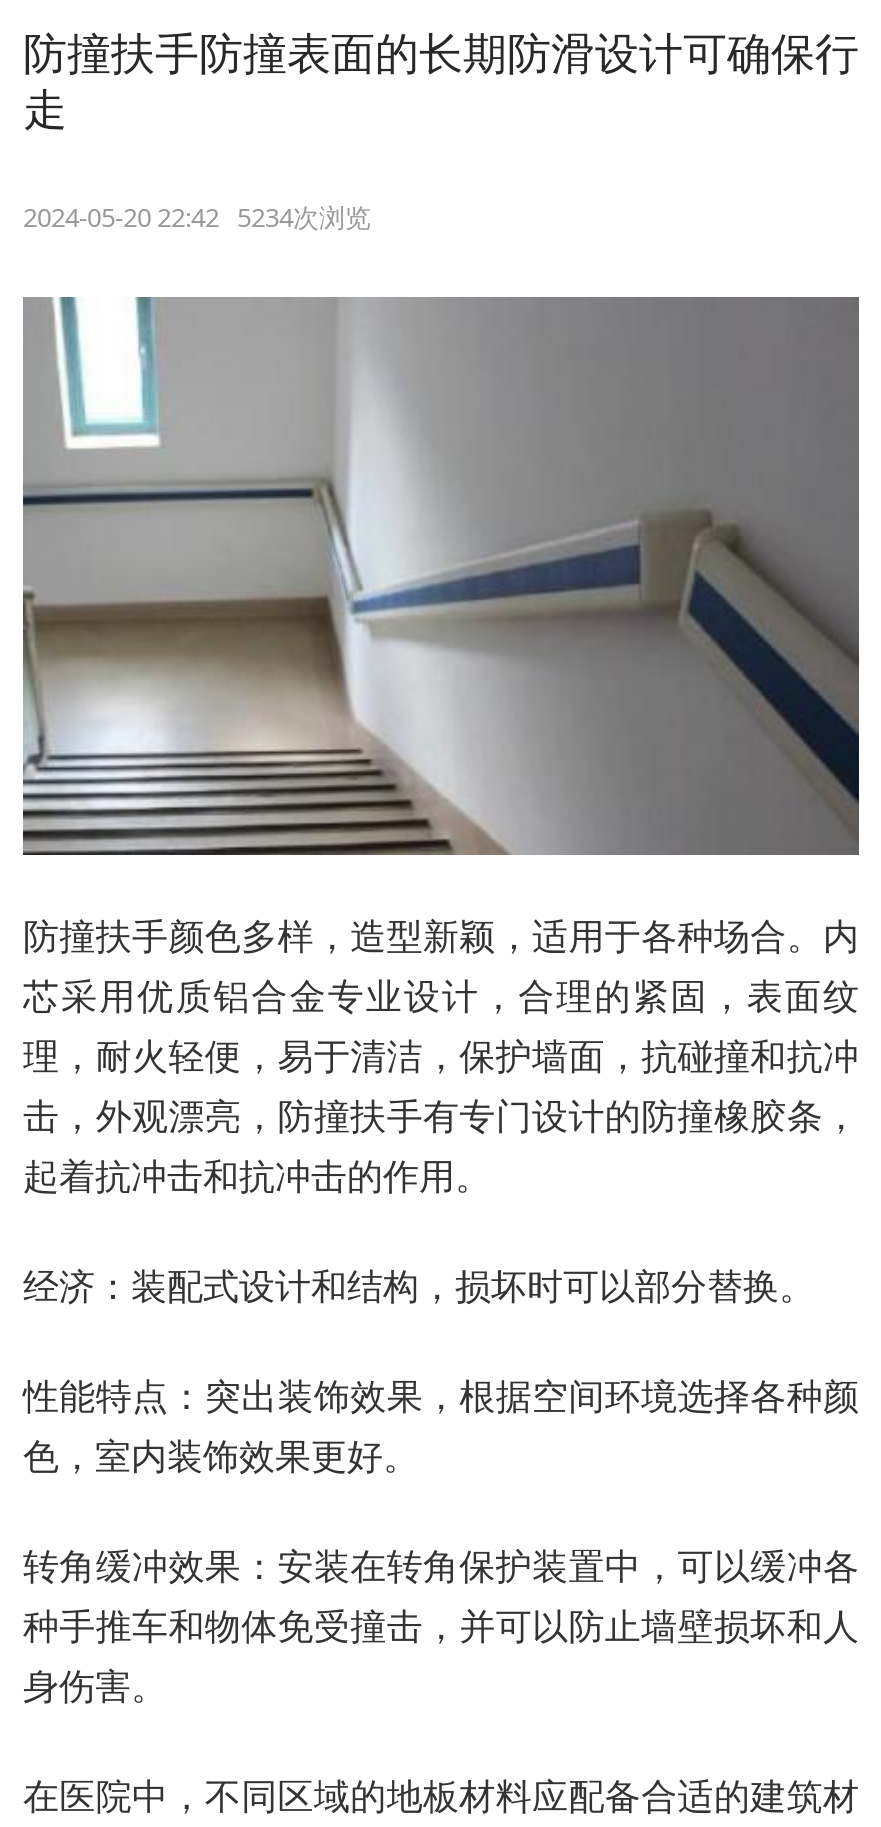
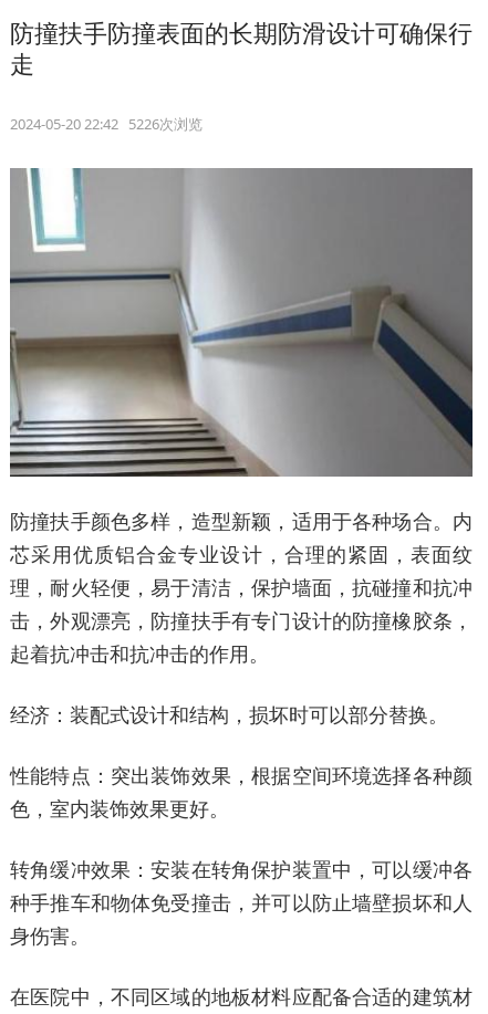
- 2024-05-20 22:42 5234次浏览
+ 2024-05-20 22:42 5226次浏览
